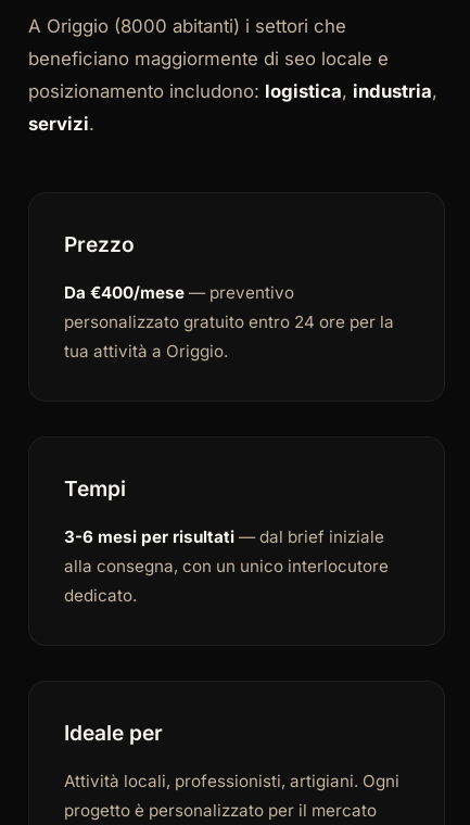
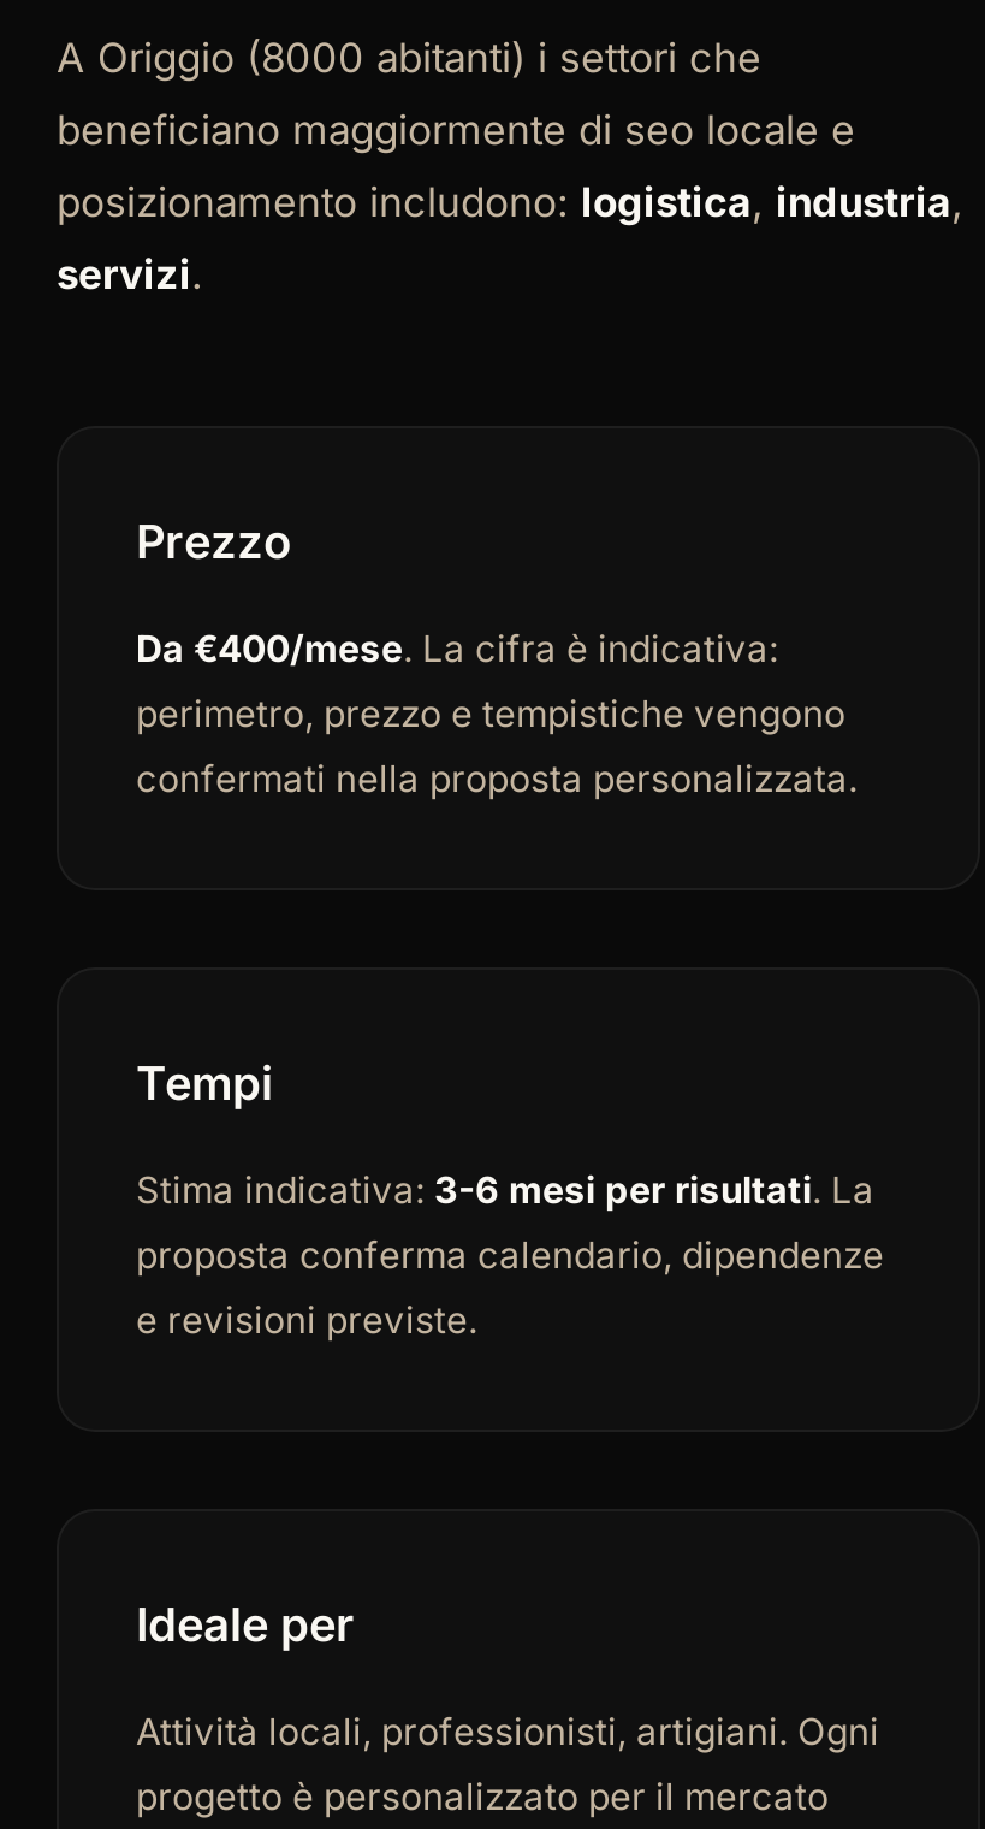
- Da €400/mese — preventivo
- personalizzato gratuito entro 24 ore per la
- tua attività a Origgio.
+ Da €400/mese. La cifra è indicativa:
+ perimetro, prezzo e tempistiche vengono
+ confermati nella proposta personalizzata.

- 3-6 mesi per risultati — dal brief iniziale
- alla consegna, con un unico interlocutore
- dedicato.
+ Stima indicativa: 3-6 mesi per risultati. La
+ proposta conferma calendario, dipendenze
+ e revisioni previste.
